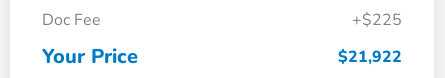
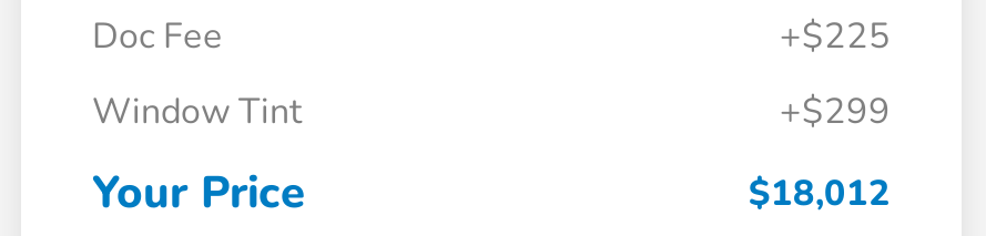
+ Window Tint
+ +$299

- $21,922
+ $18,012
